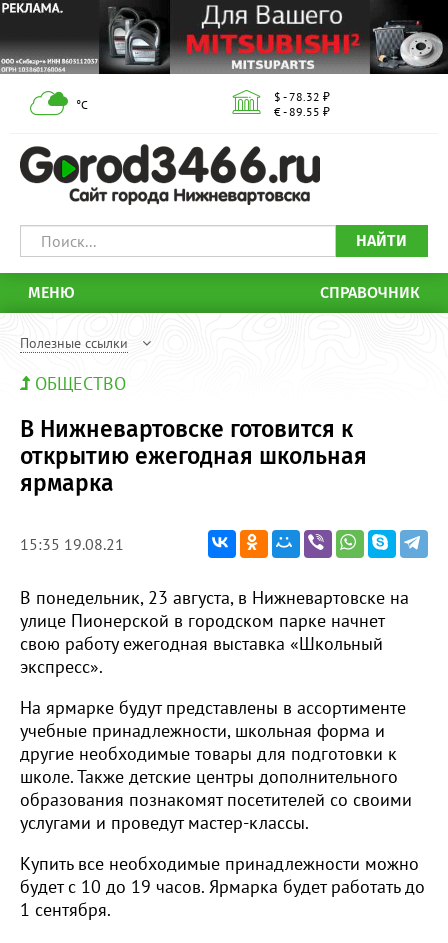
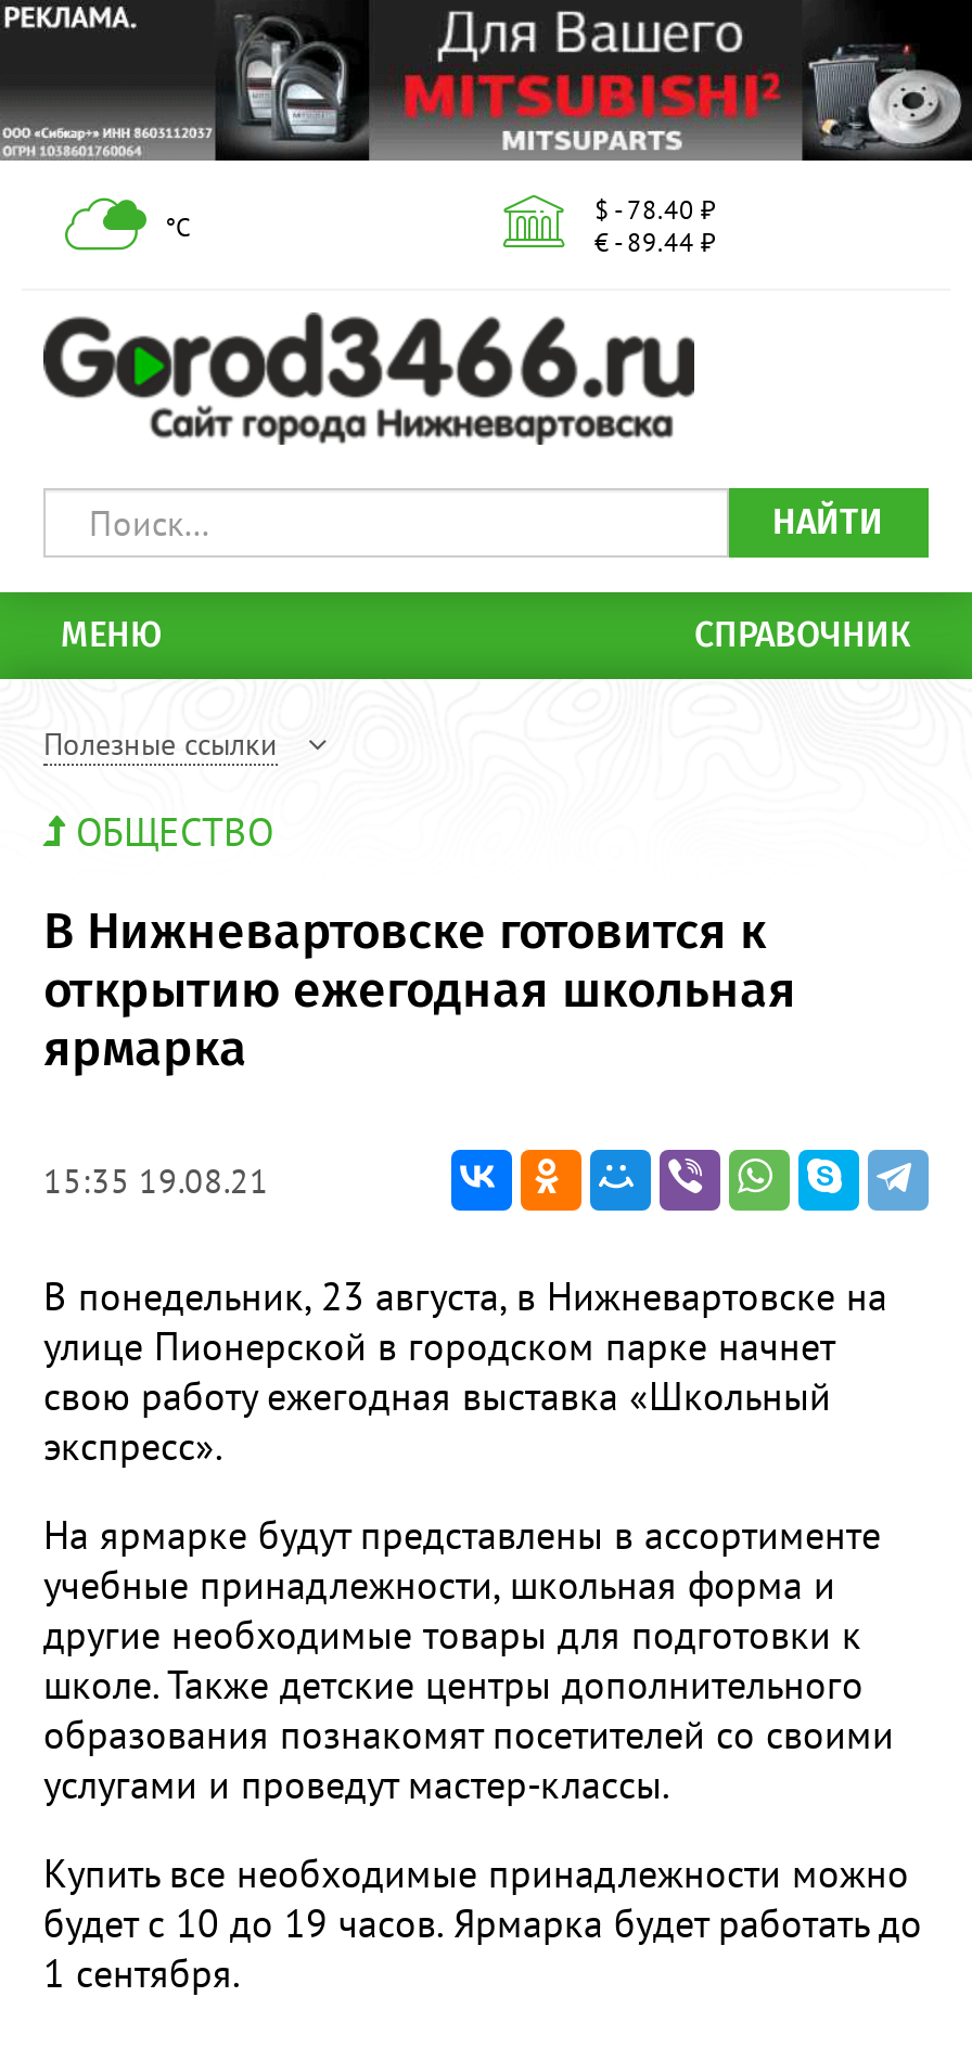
- $ - 78.32 ₽
+ $ - 78.40 ₽

- € - 89.55 ₽
+ € - 89.44 ₽
